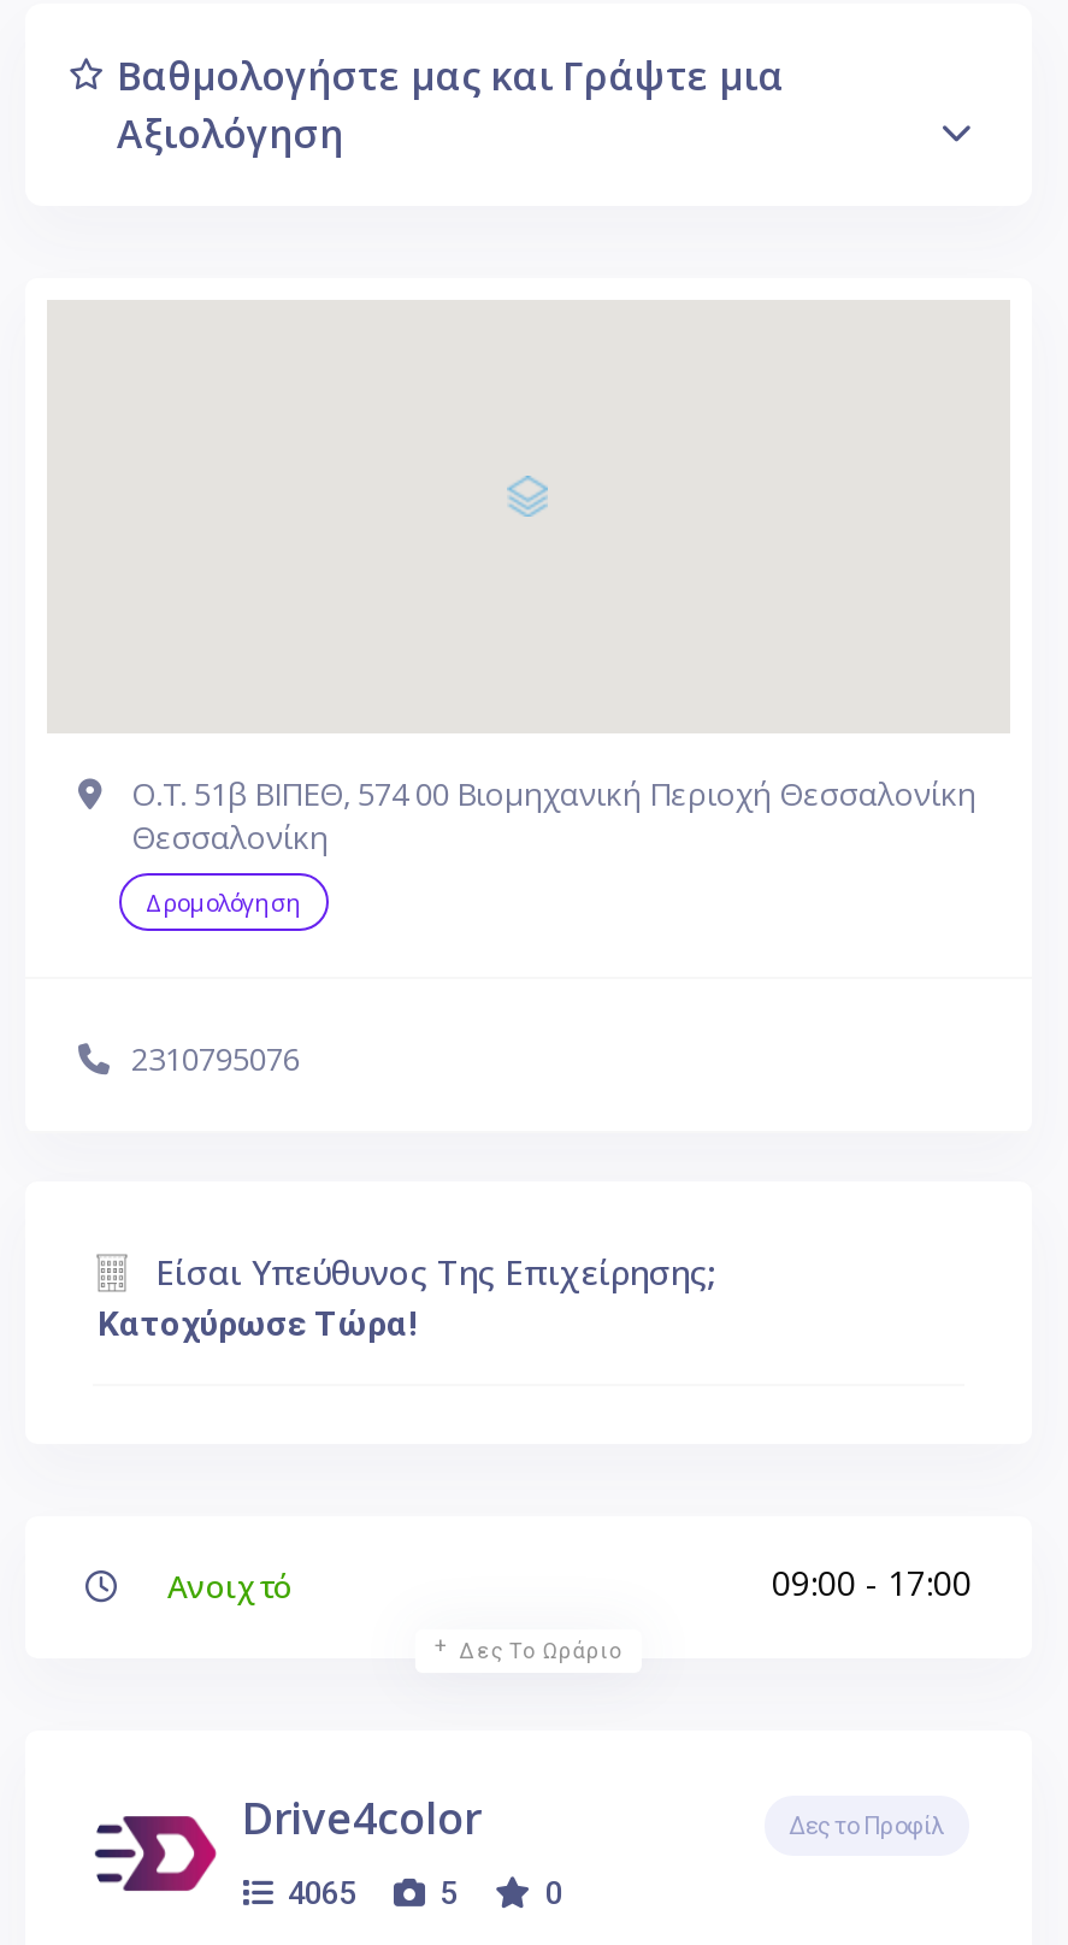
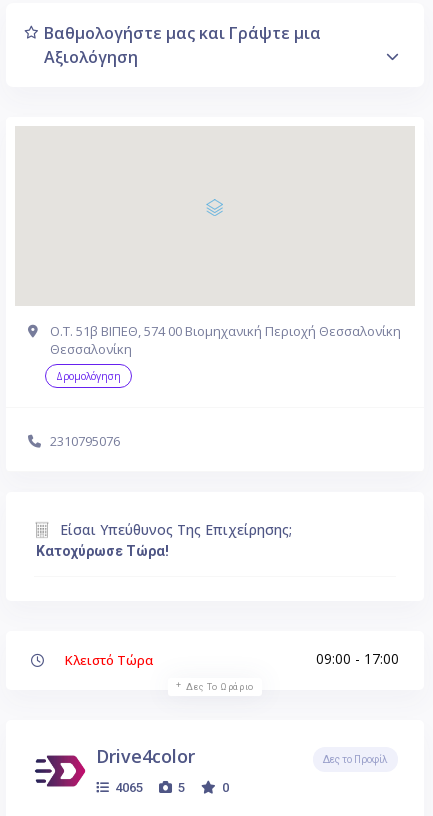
- Ανοιχτό
+ Κλειστό Τώρα
